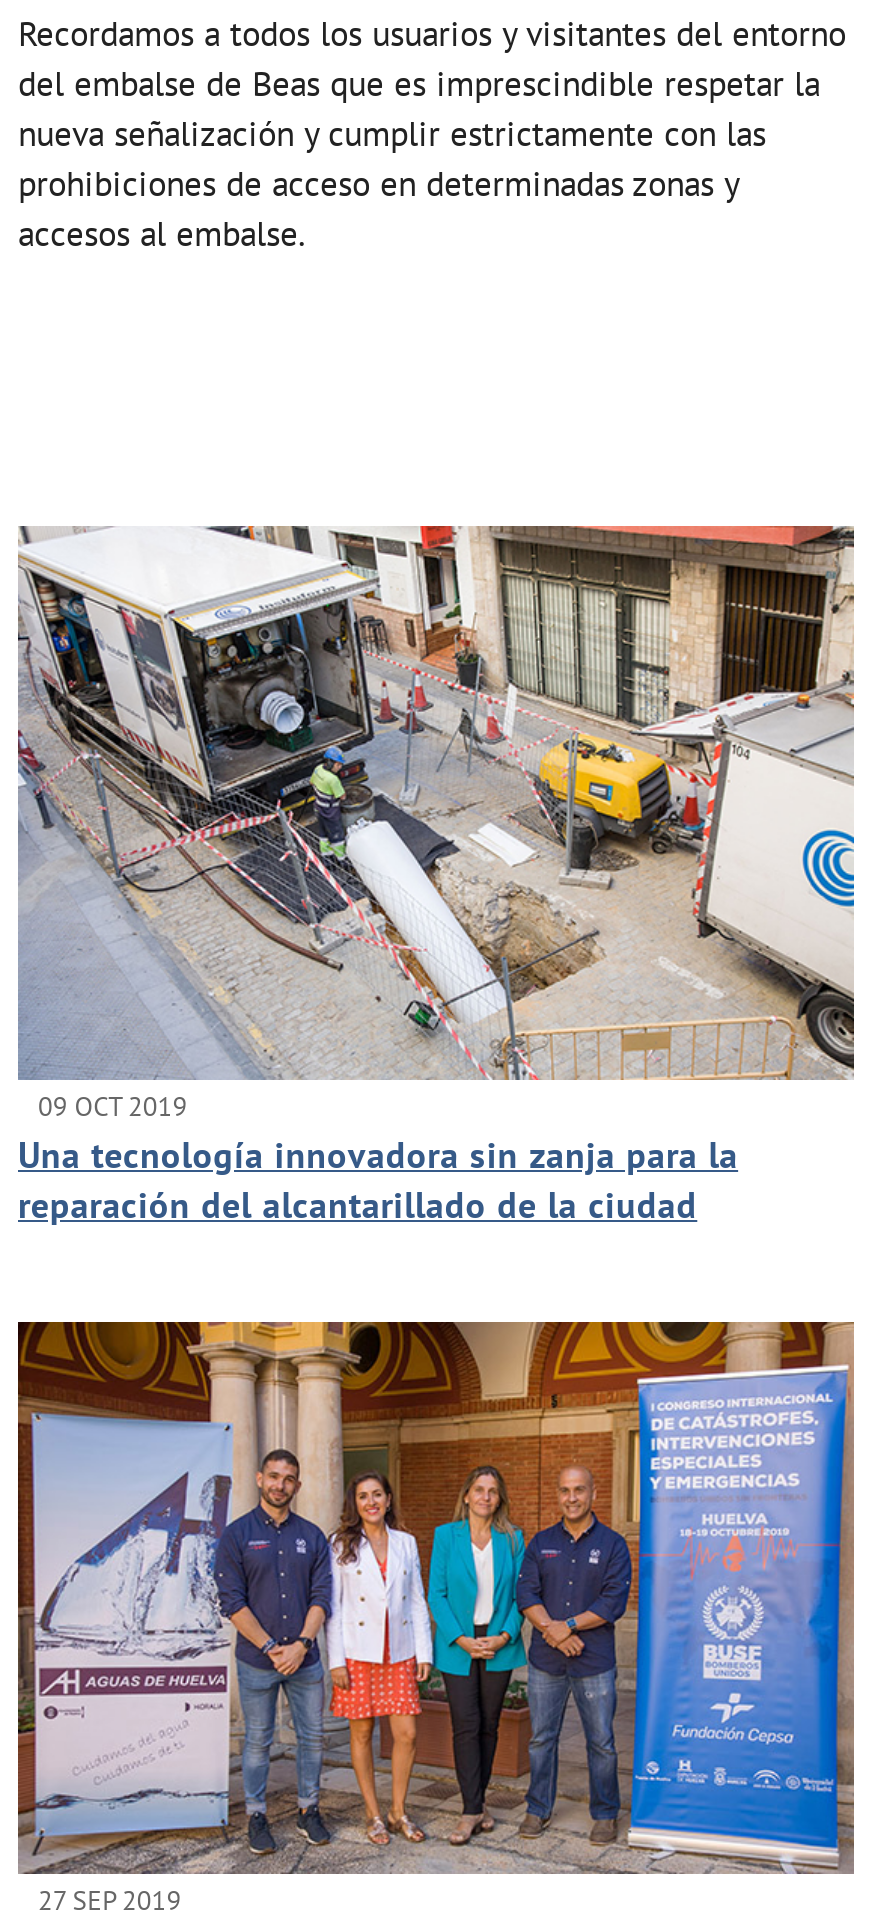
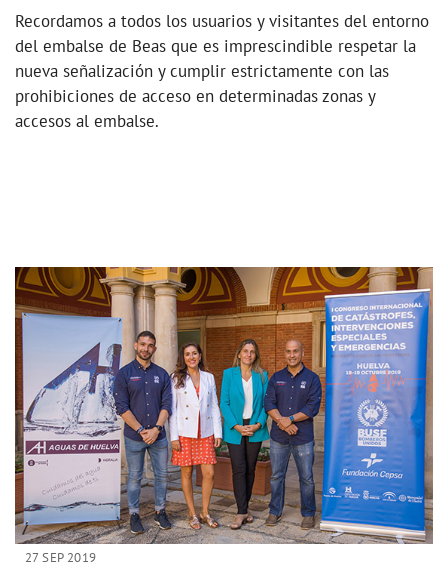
- [image]
- 09 OCT 2019
- Una tecnología innovadora sin zanja para la
- reparación del alcantarillado de la ciudad
